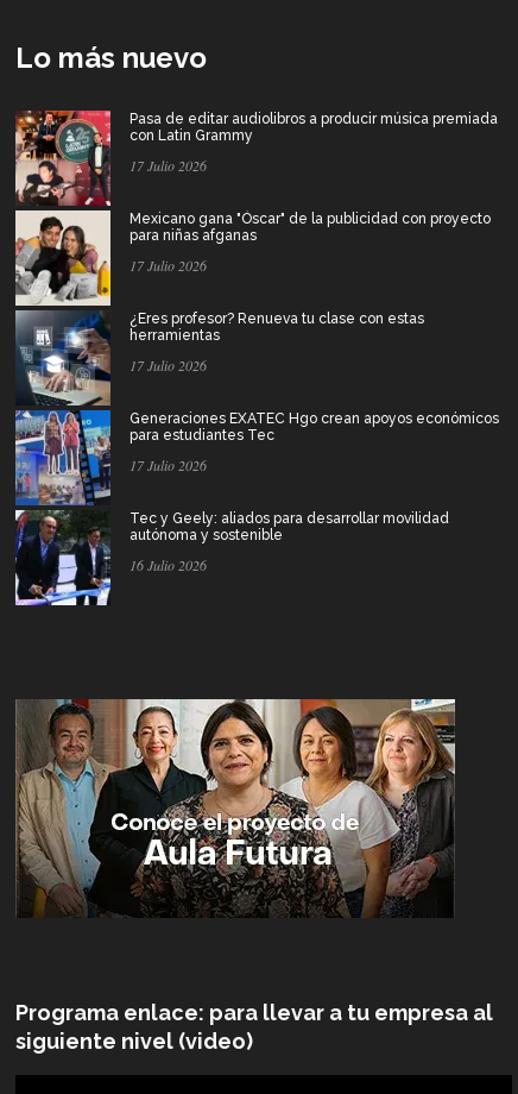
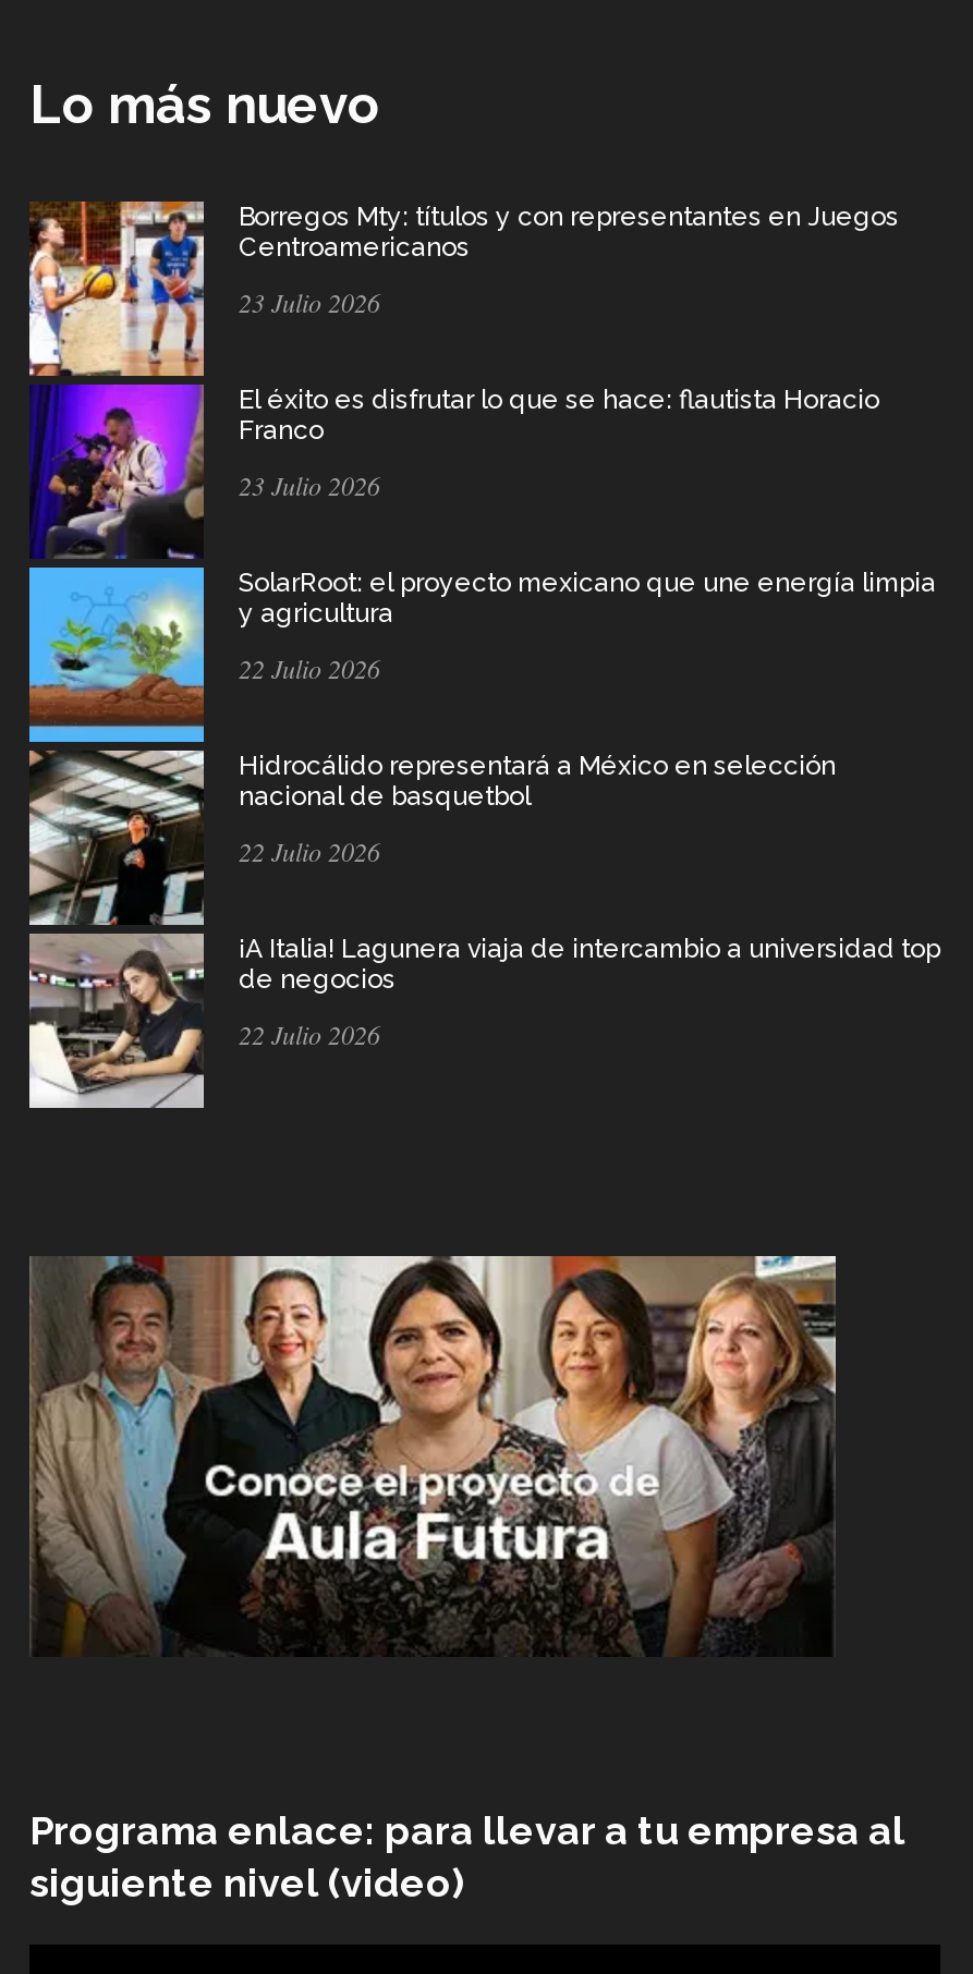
- [image]
- Pasa de editar audiolibros a producir música premiada
- con Latin Grammy
+ [image]
+ Borregos Mty: títulos y con representantes en Juegos
+ Centroamericanos

- 17 Julio 2026
+ 23 Julio 2026

- Mexicano gana "Óscar" de la publicidad con proyecto
- para niñas afganas
+ El éxito es disfrutar lo que se hace: flautista Horacio
+ Franco

- 17 Julio 2026
+ 23 Julio 2026

- ¿Eres profesor? Renueva tu clase con estas
- herramientas
+ SolarRoot: el proyecto mexicano que une energía limpia
+ y agricultura

- 17 Julio 2026
+ 22 Julio 2026

- Generaciones EXATEC Hgo crean apoyos económicos
- para estudiantes Tec
+ Hidrocálido representará a México en selección
+ nacional de basquetbol

- 17 Julio 2026
+ 22 Julio 2026

- Tec y Geely: aliados para desarrollar movilidad
- autónoma y sostenible
+ ¡A Italia! Lagunera viaja de intercambio a universidad top
+ de negocios

- 16 Julio 2026
+ 22 Julio 2026
